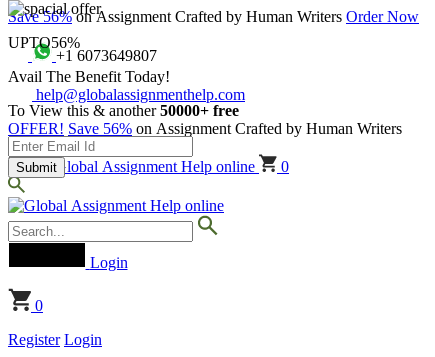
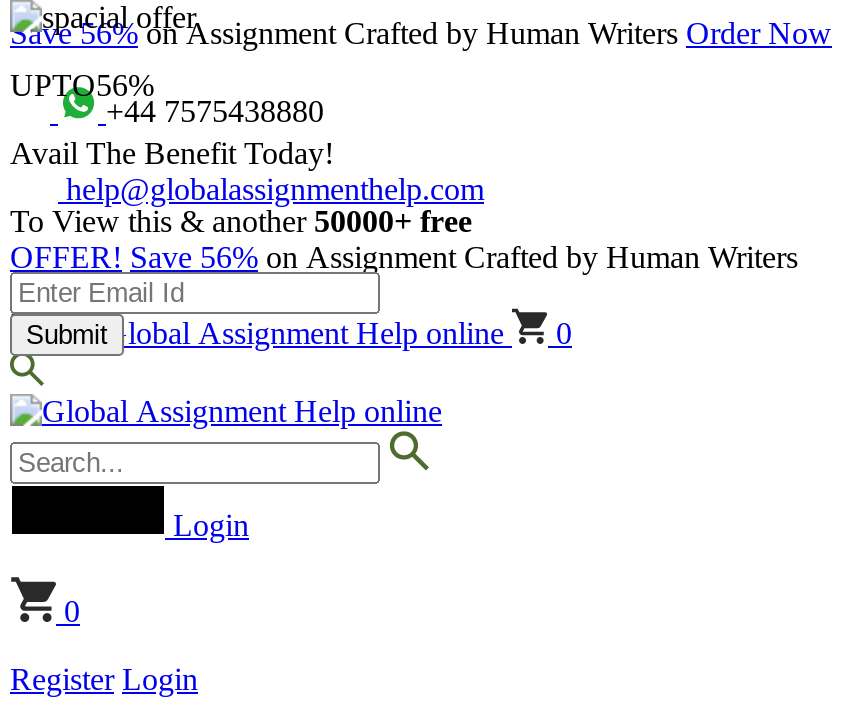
- +1 6073649807
+ +44 7575438880
